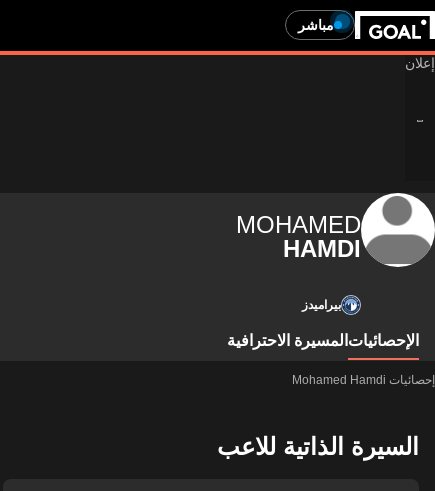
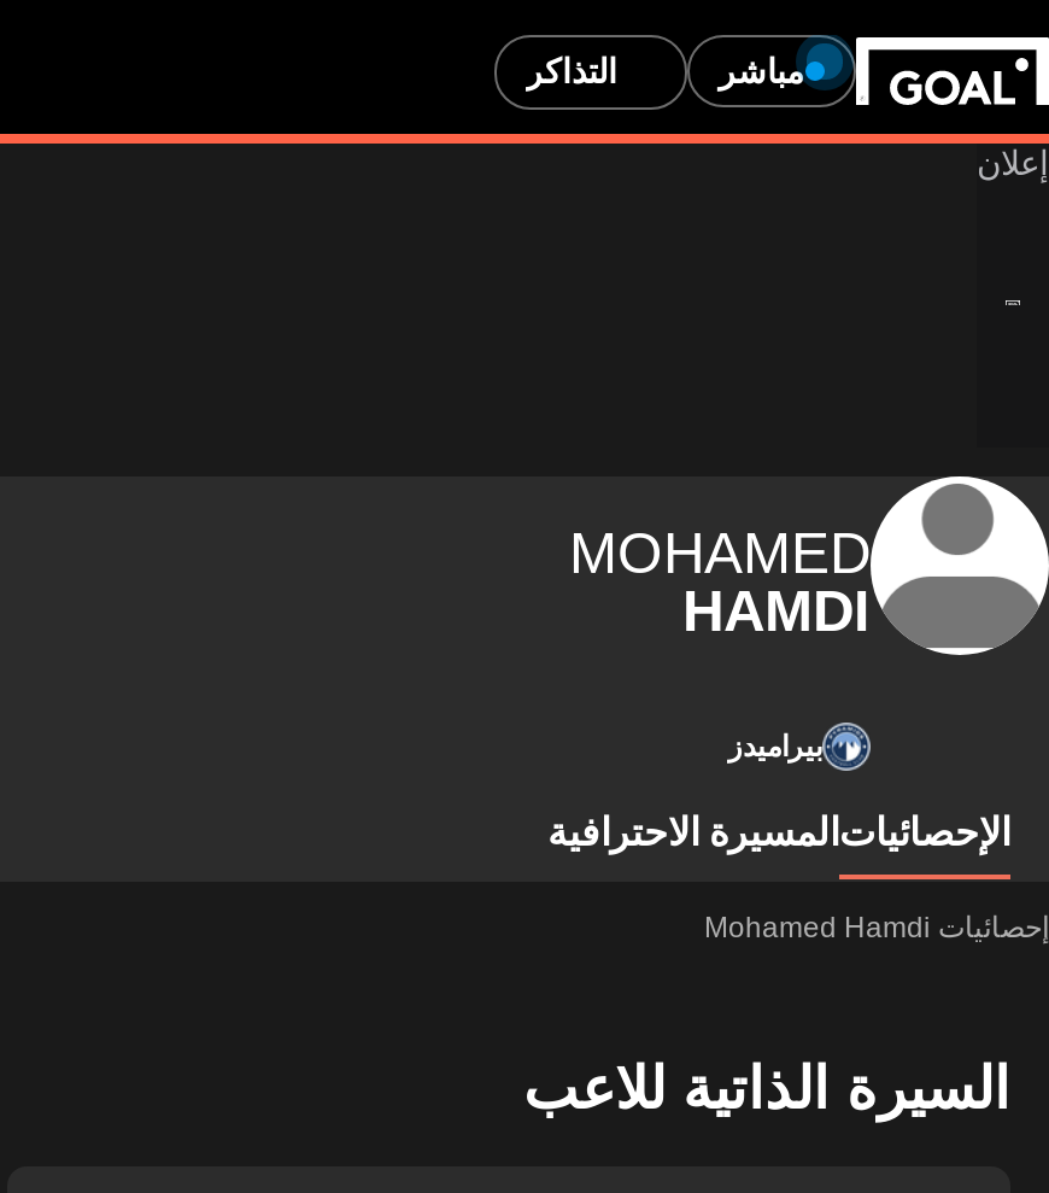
+ التذاكر
